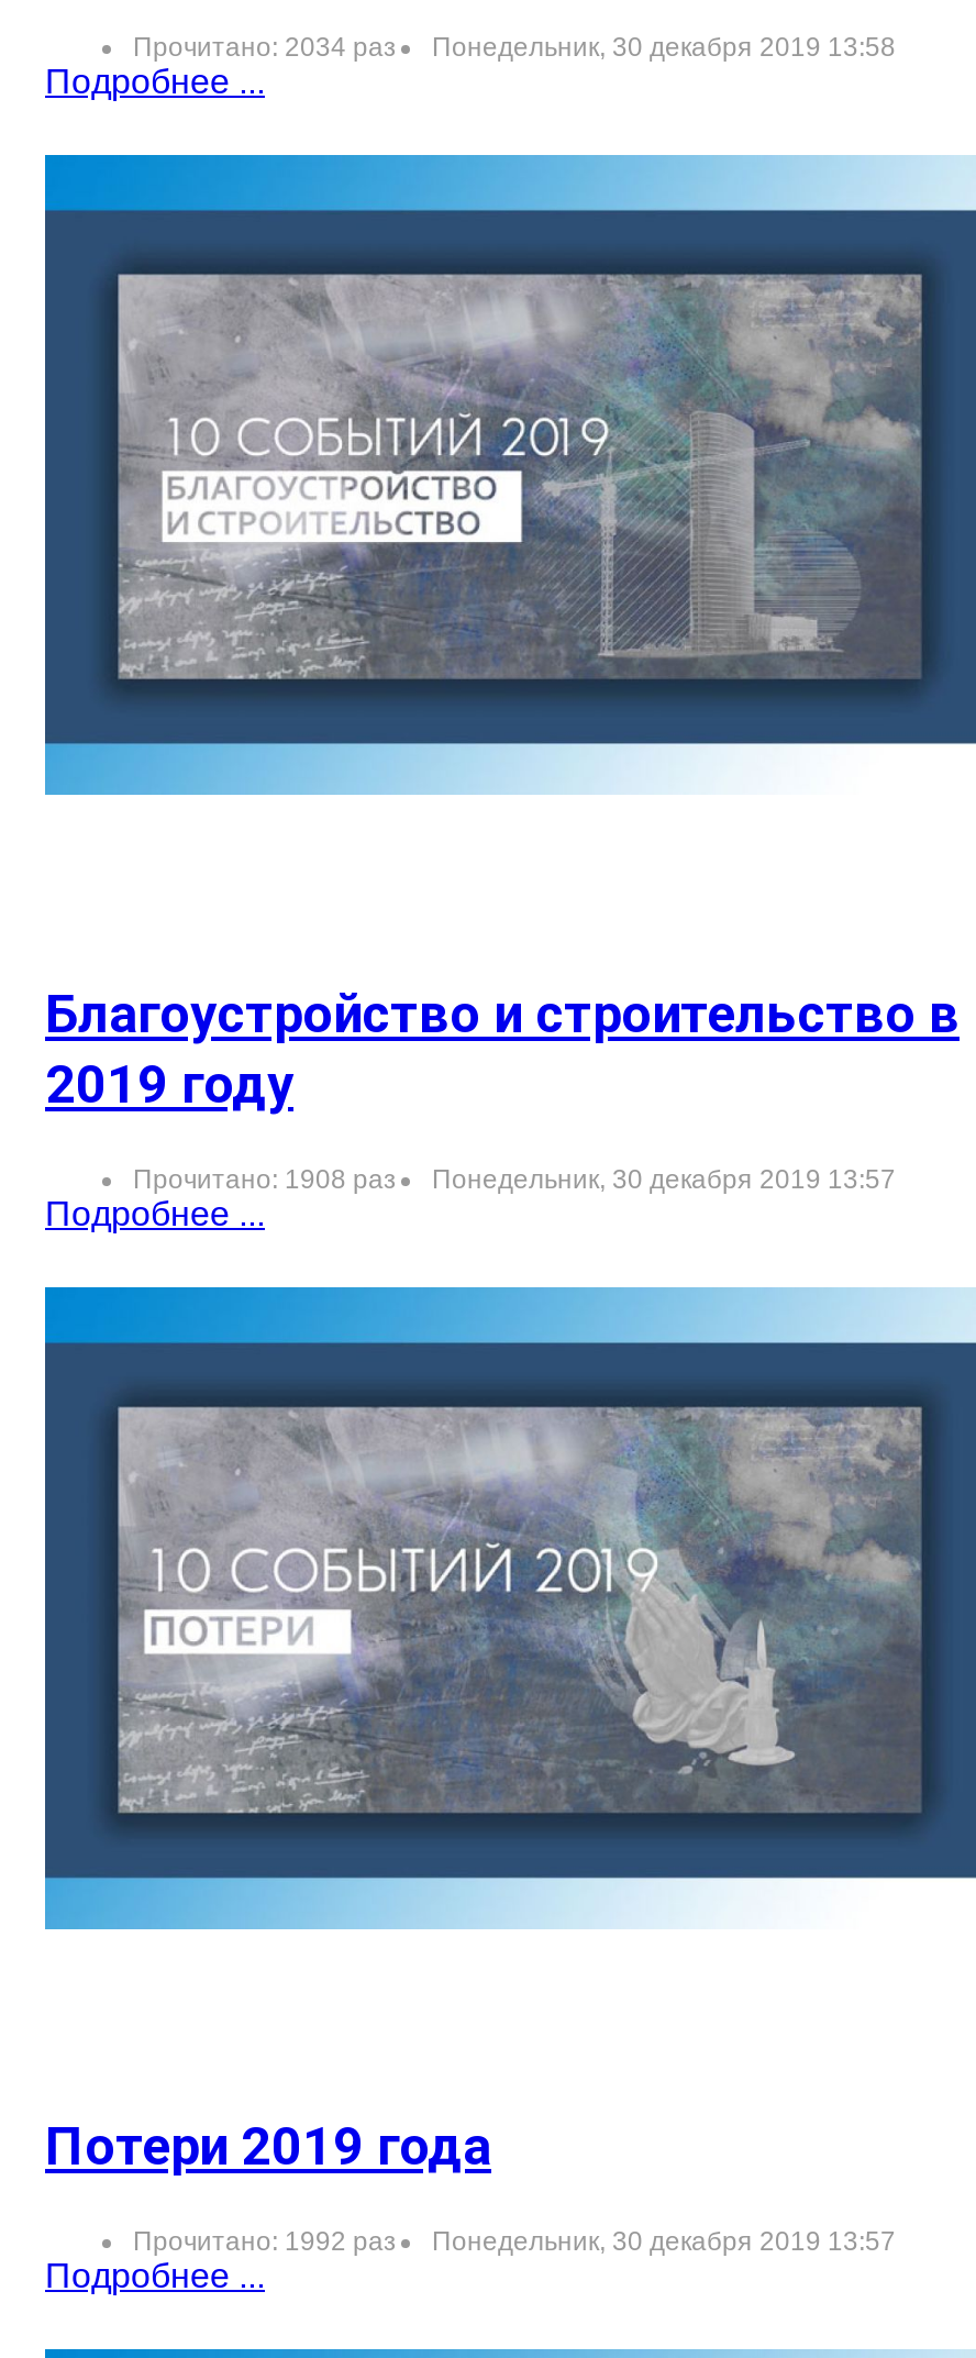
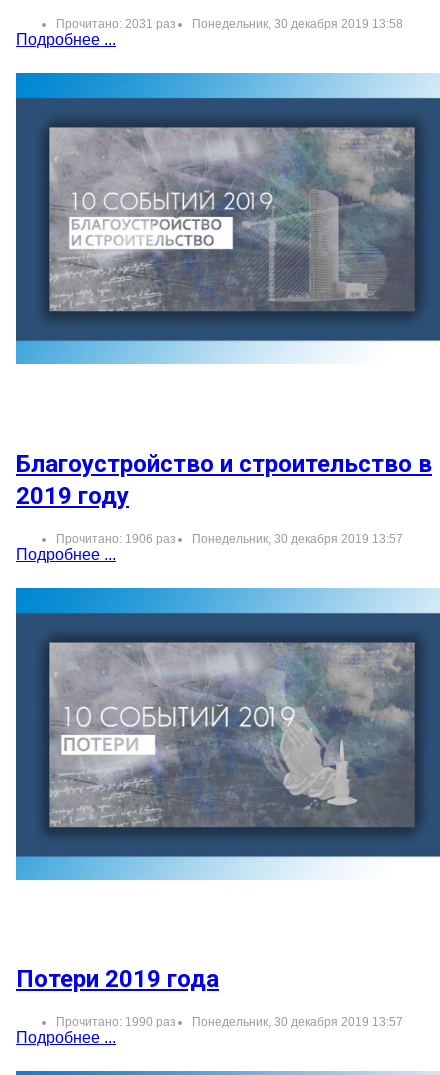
- Прочитано: 2034 раз
+ Прочитано: 2031 раз

- Прочитано: 1908 раз
+ Прочитано: 1906 раз

- Прочитано: 1992 раз
+ Прочитано: 1990 раз
